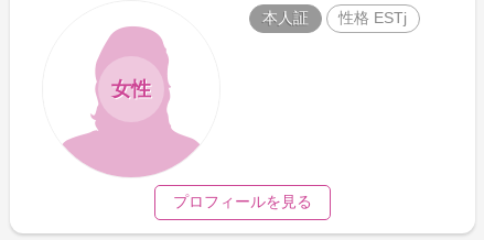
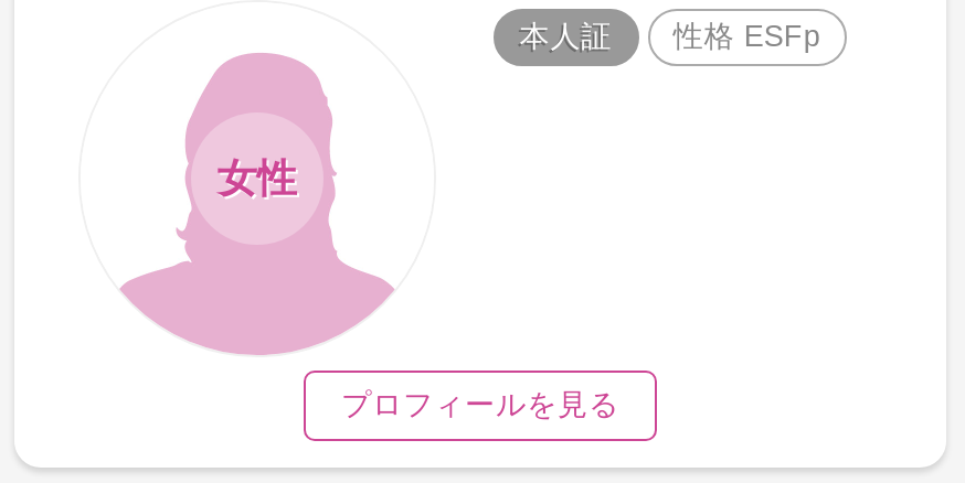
- 性格 ESTj
+ 性格 ESFp
